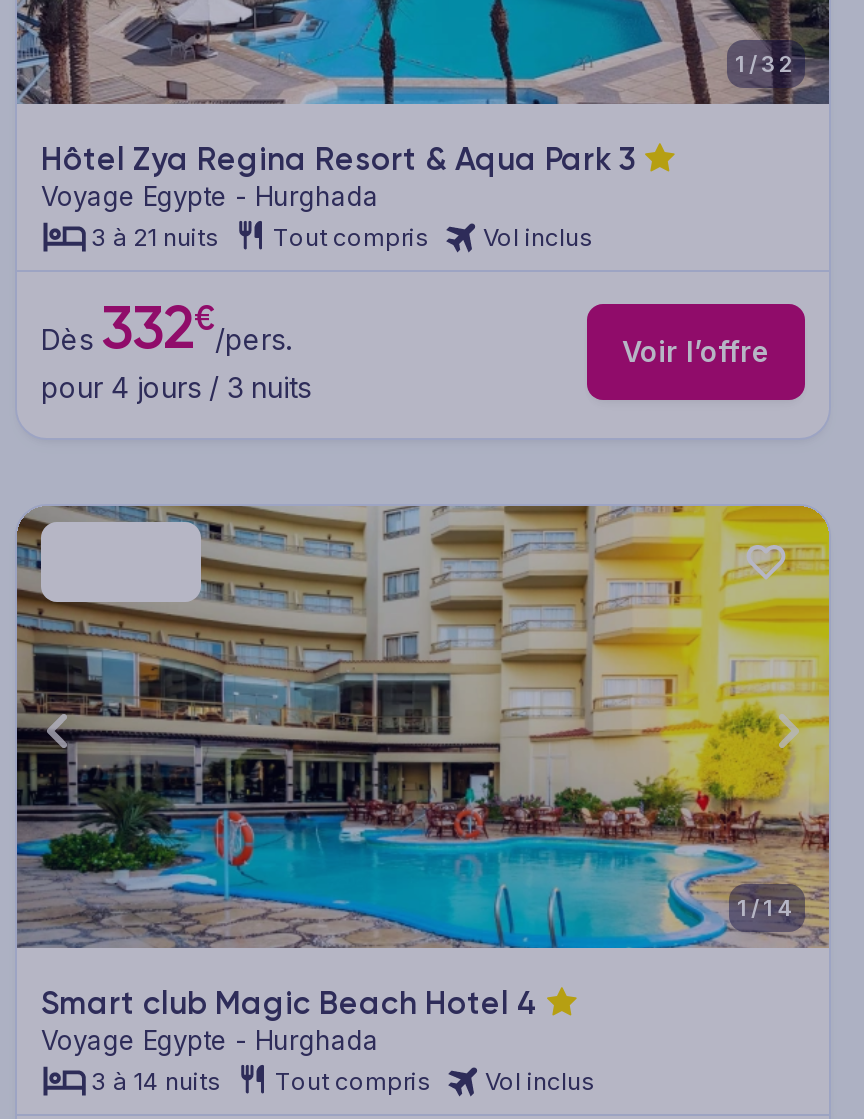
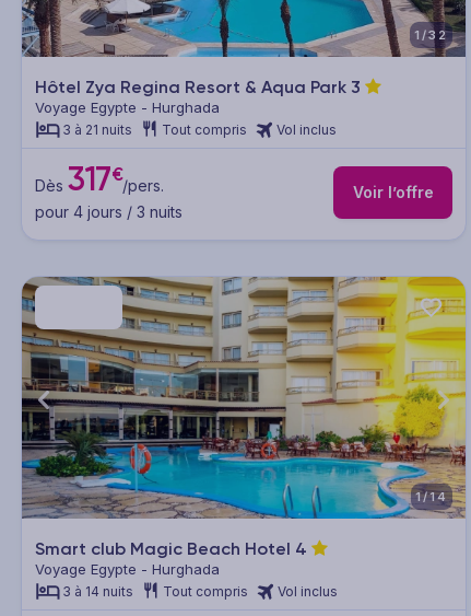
- Dès 332€/pers.
+ Dès 317€/pers.
